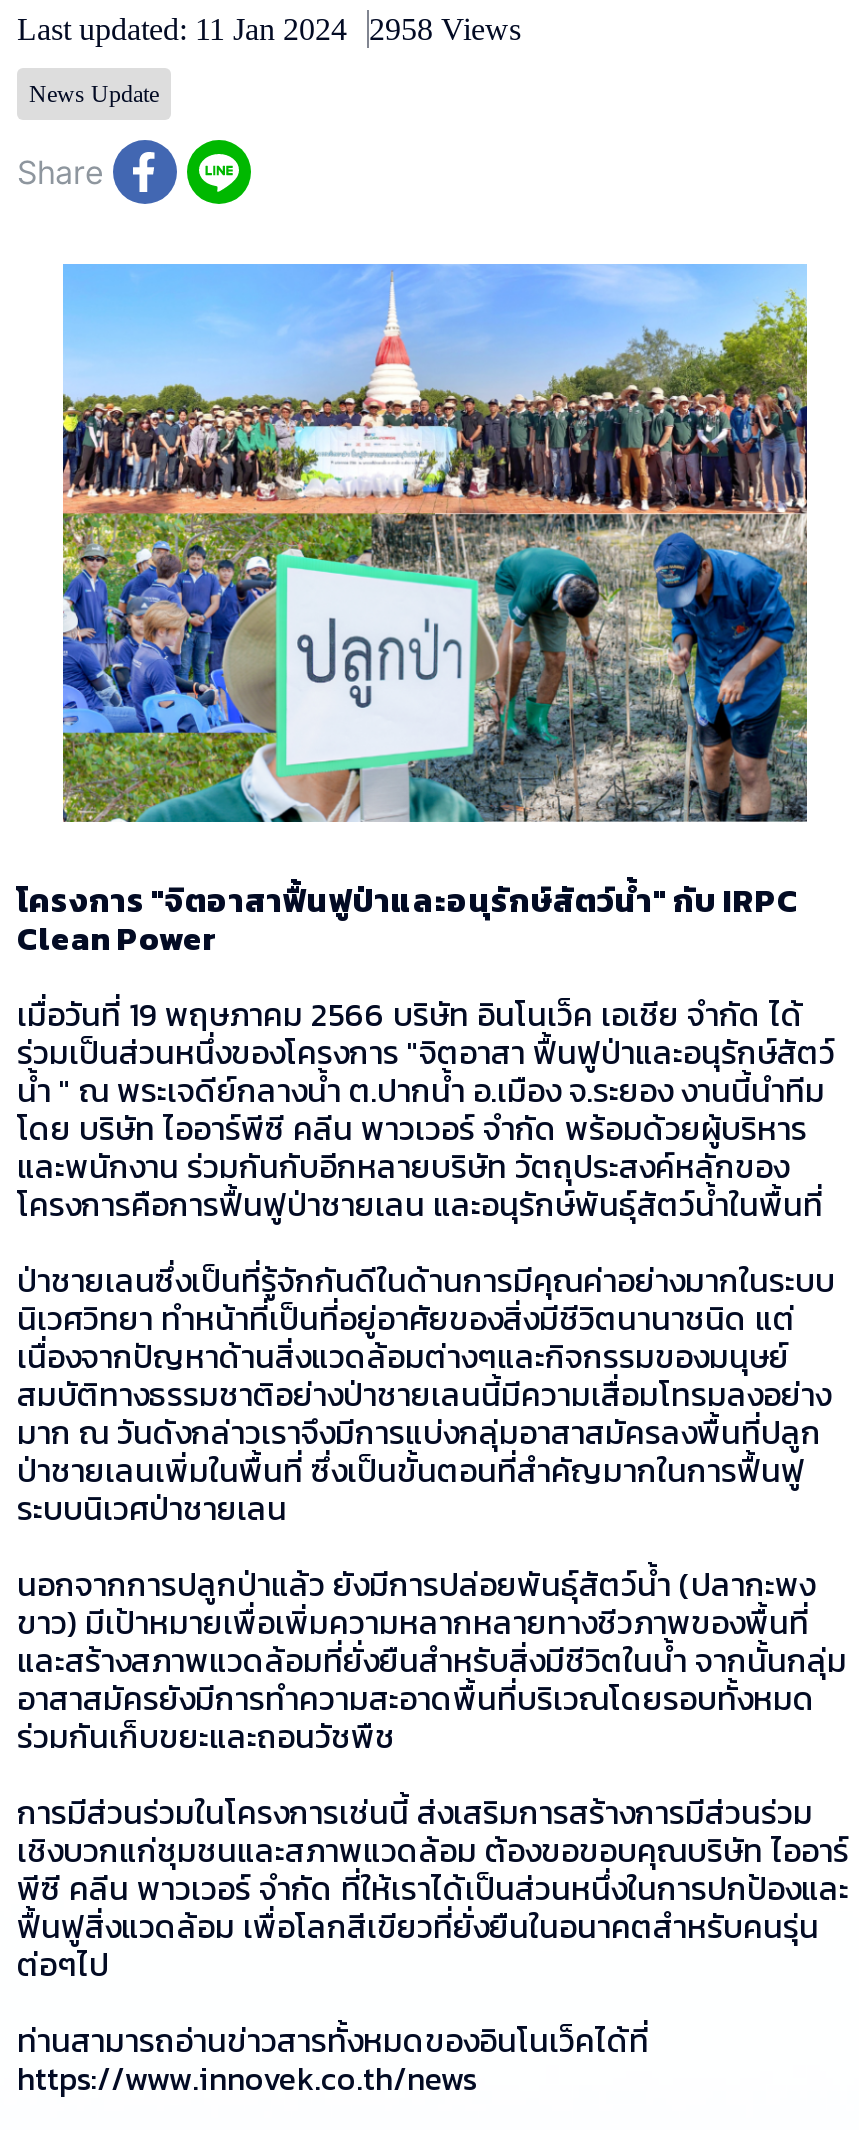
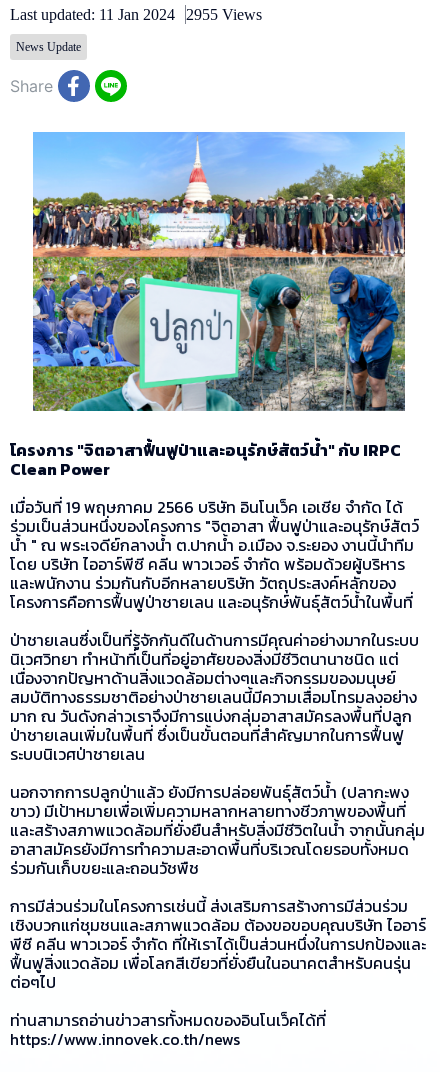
- Last updated: 11 Jan 2024 2958 Views
+ Last updated: 11 Jan 2024 2955 Views
